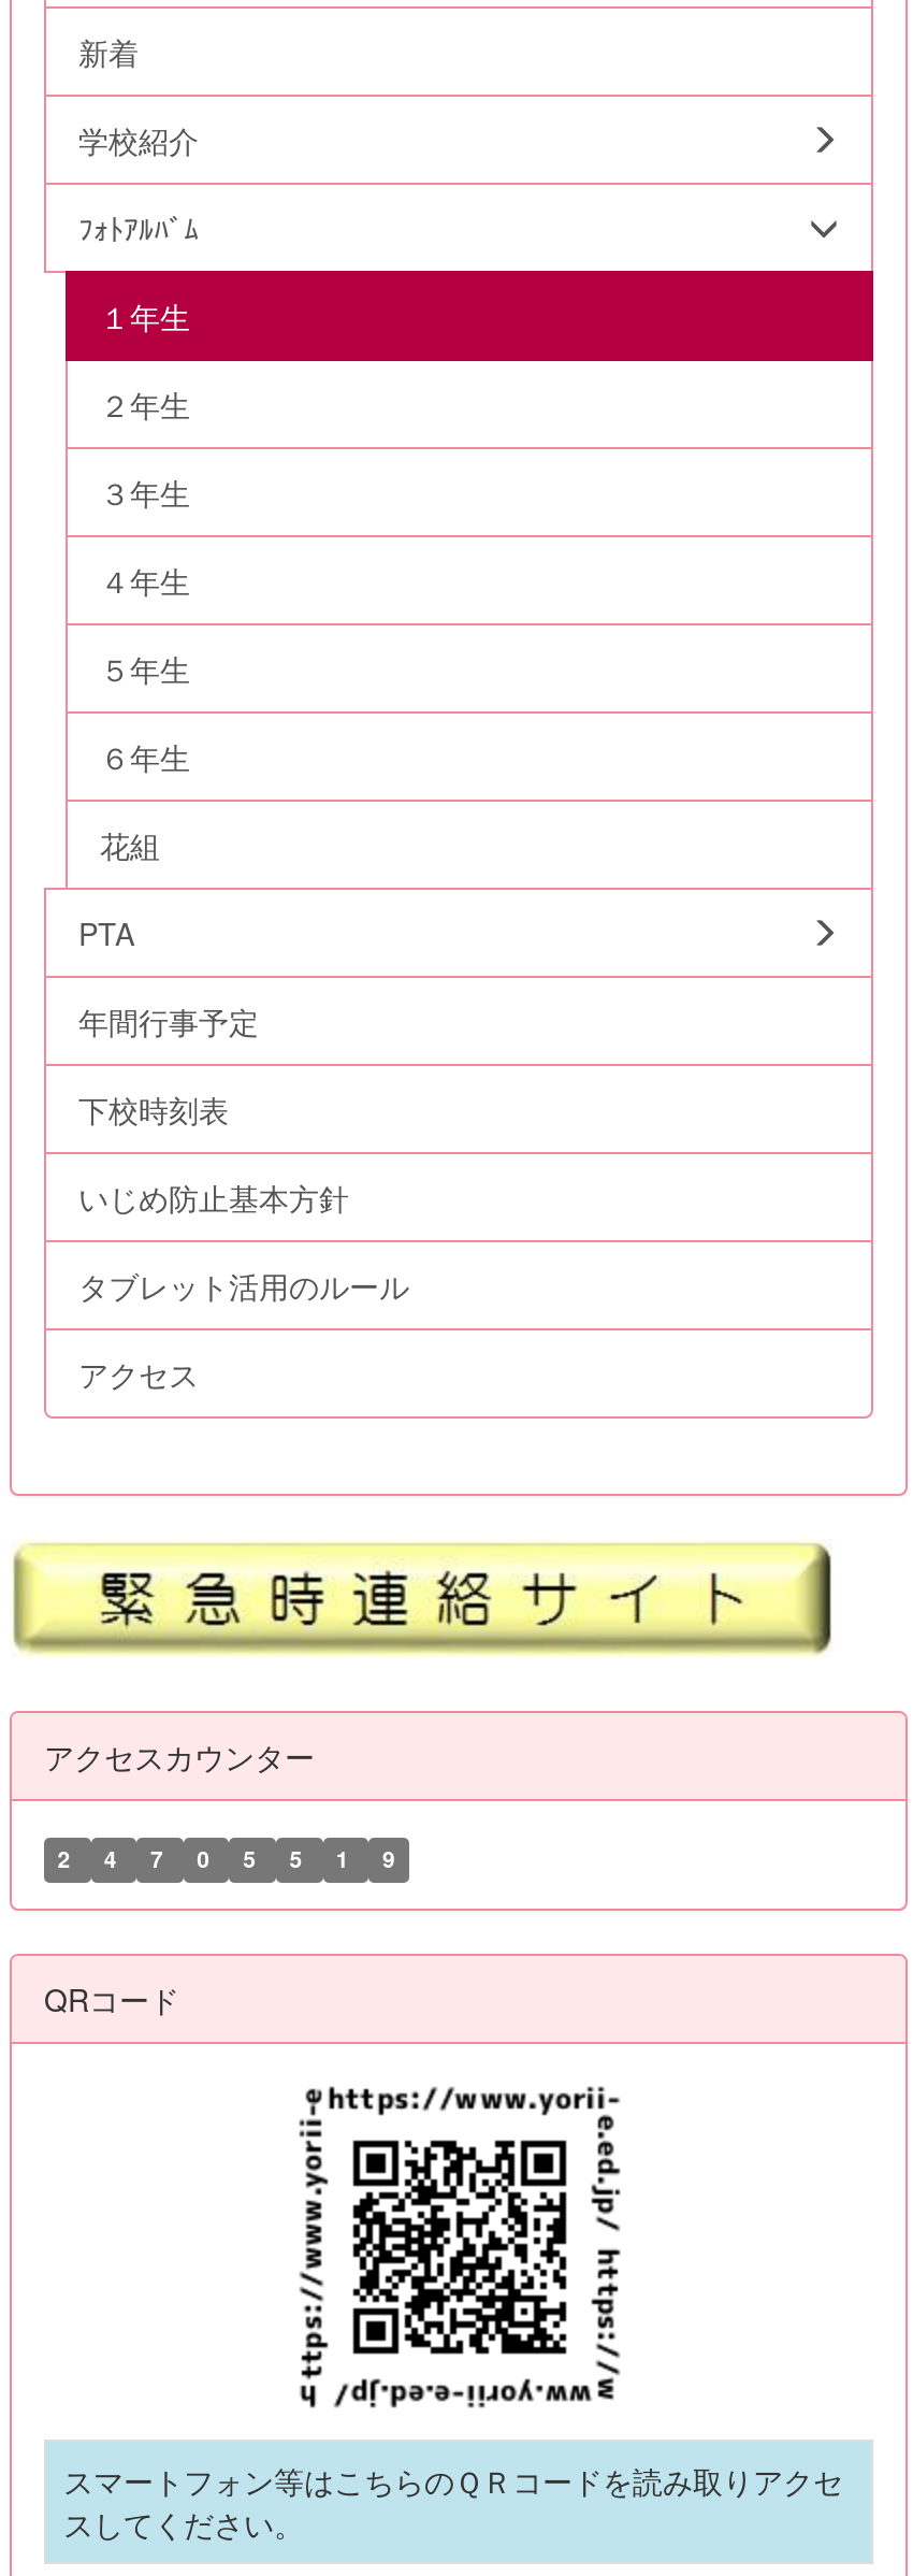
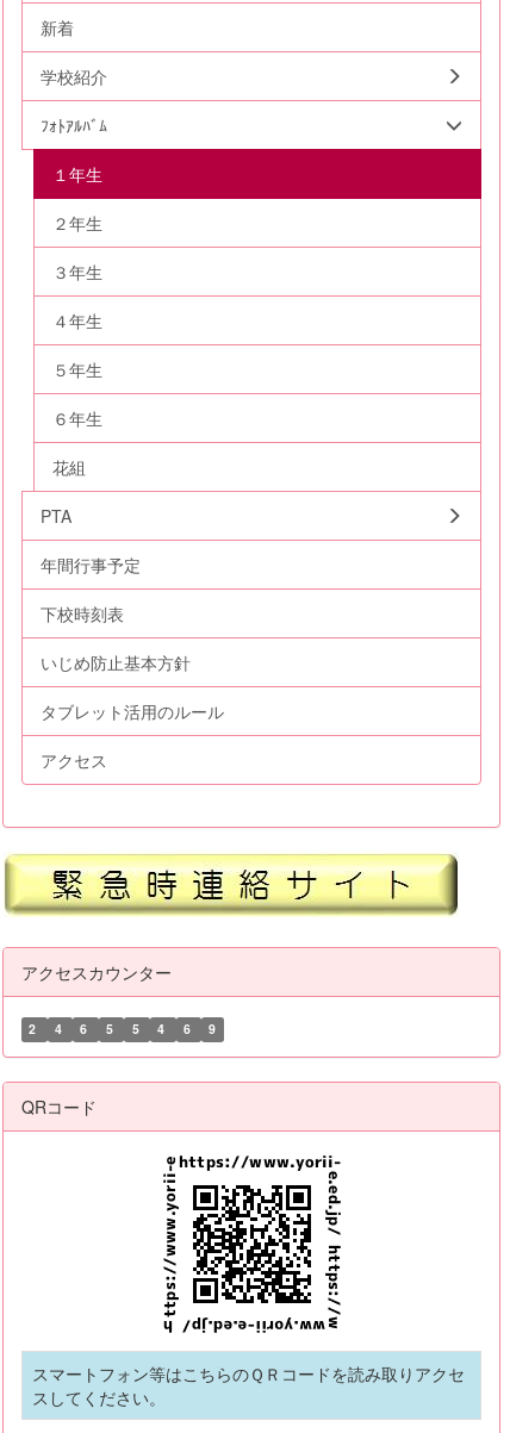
- 7
- 0
+ 6

- 1
+ 4
+ 6
